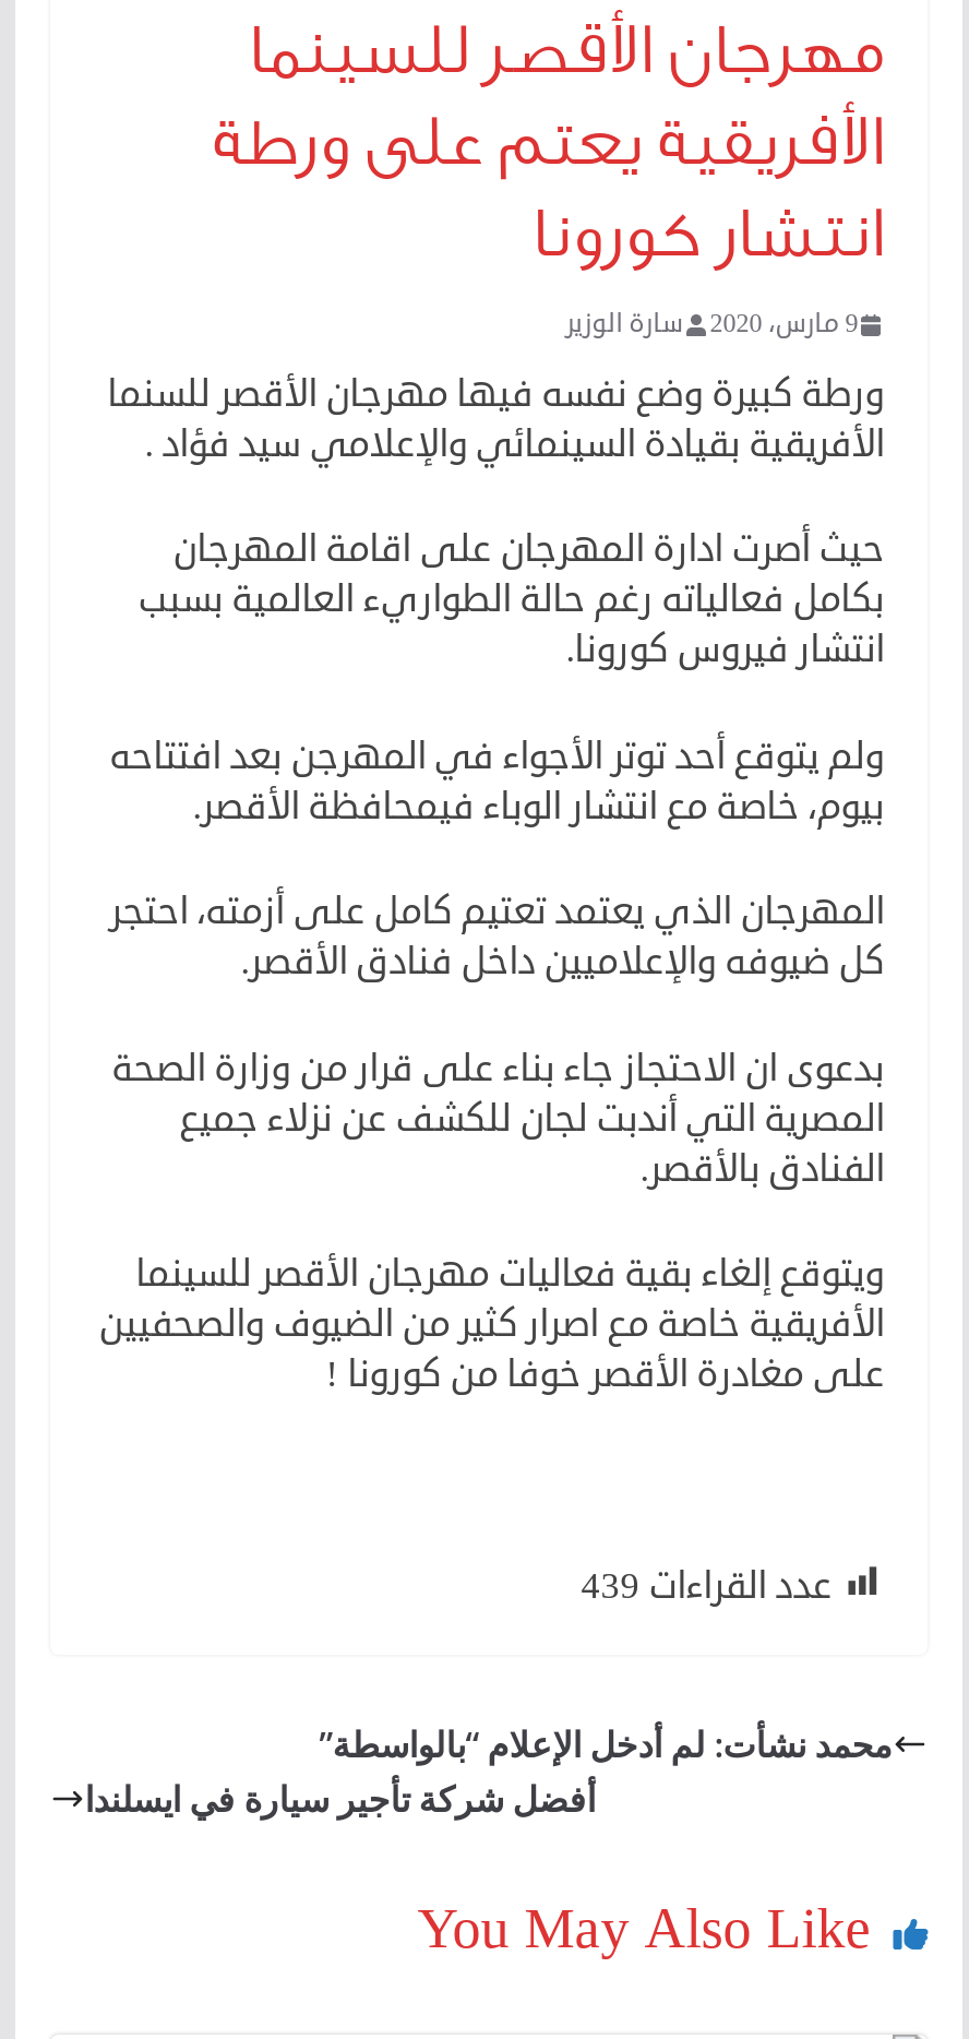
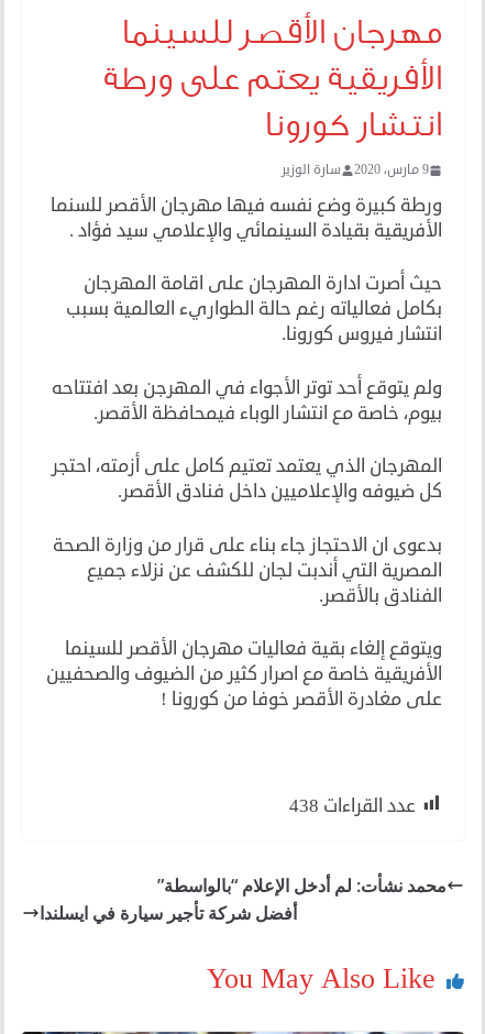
- عدد القراءات 439
+ عدد القراءات 438
